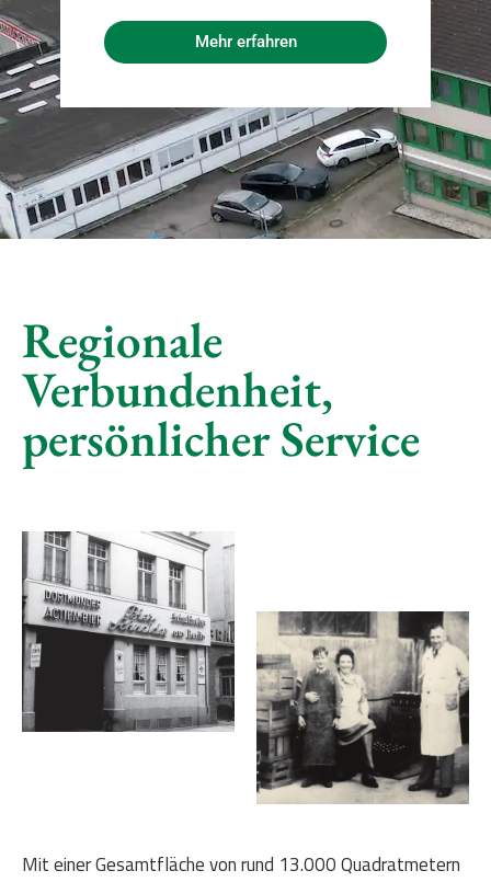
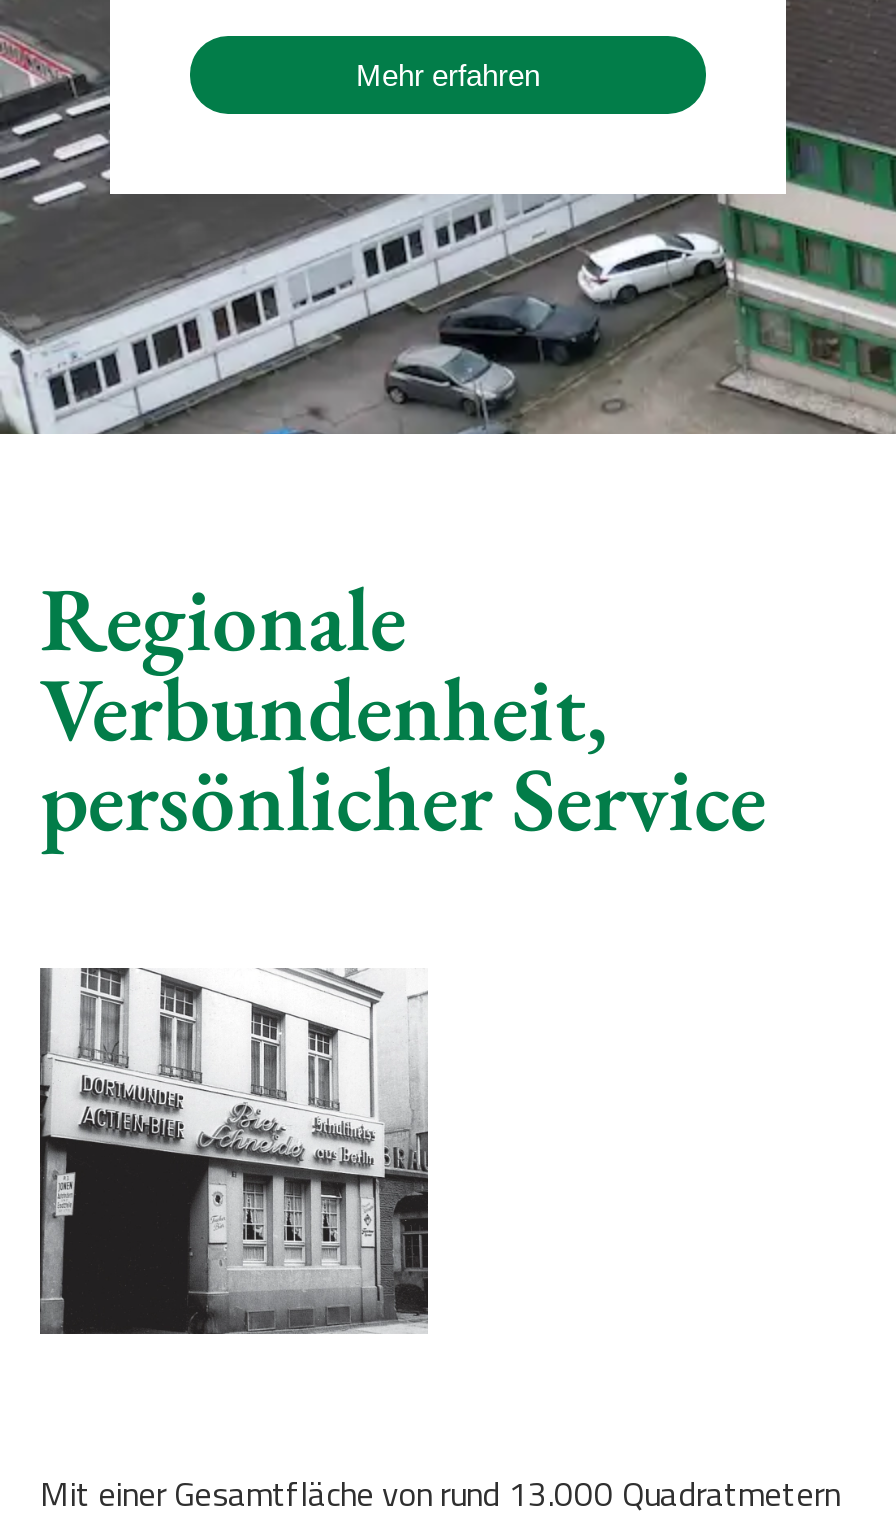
- [image]
